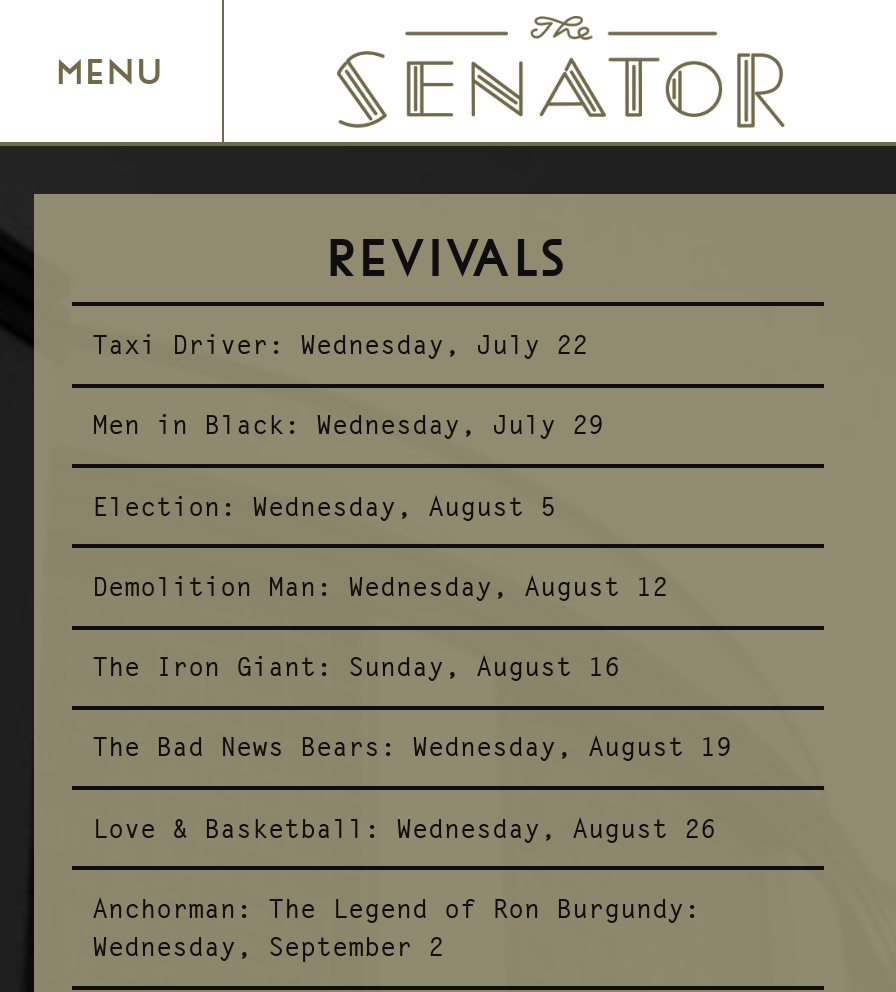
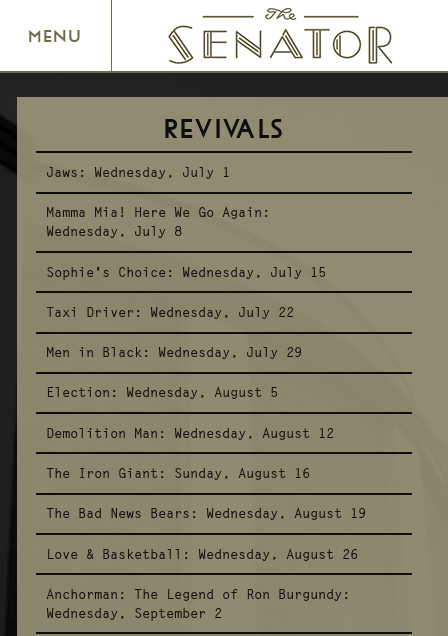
+ Jaws: Wednesday, July 1
+ Mamma Mia! Here We Go Again:
+ Wednesday, July 8
+ Sophie's Choice: Wednesday, July 15
